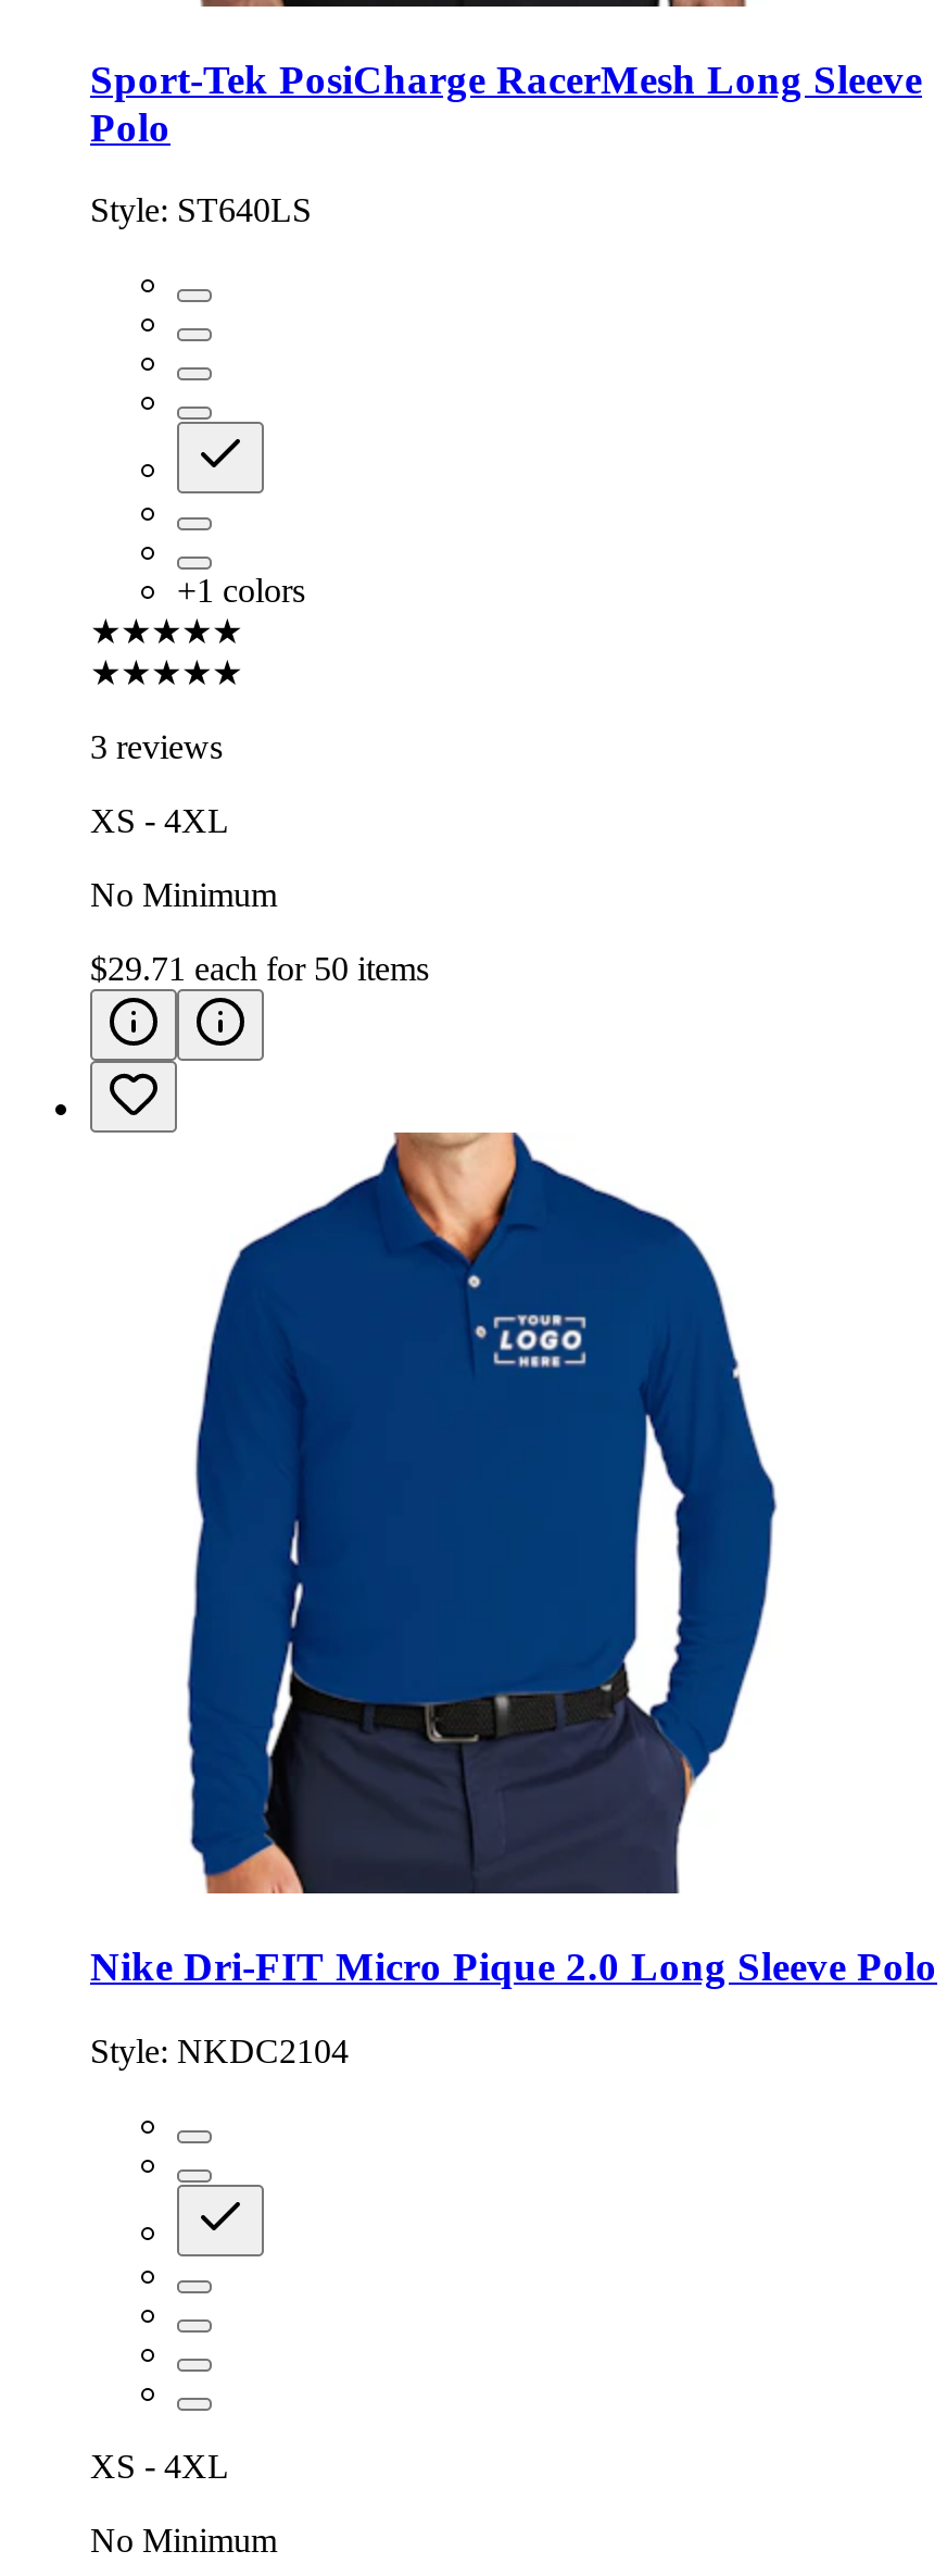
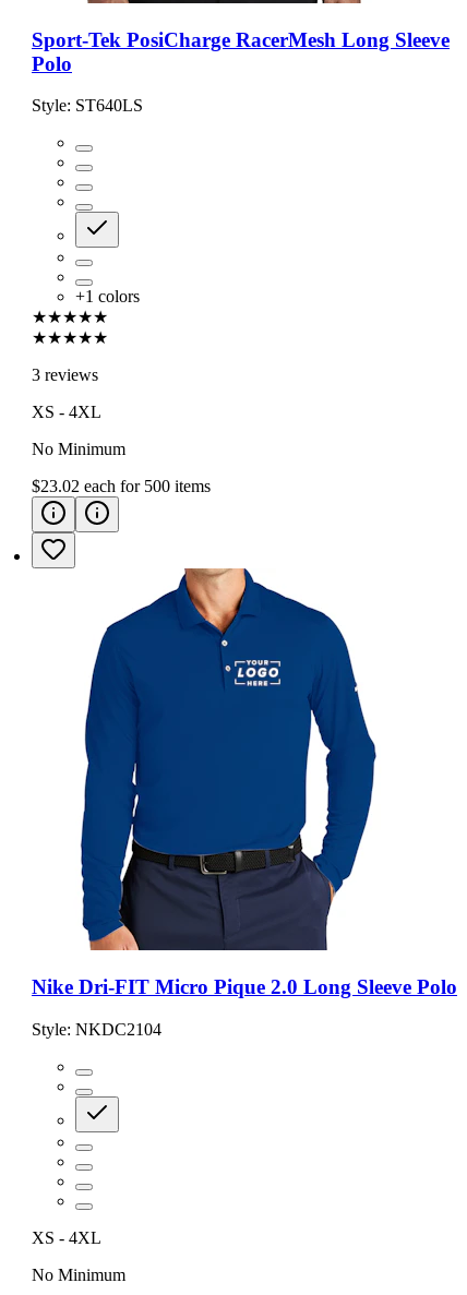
- $29.71 each for 50 items
+ $23.02 each for 500 items
